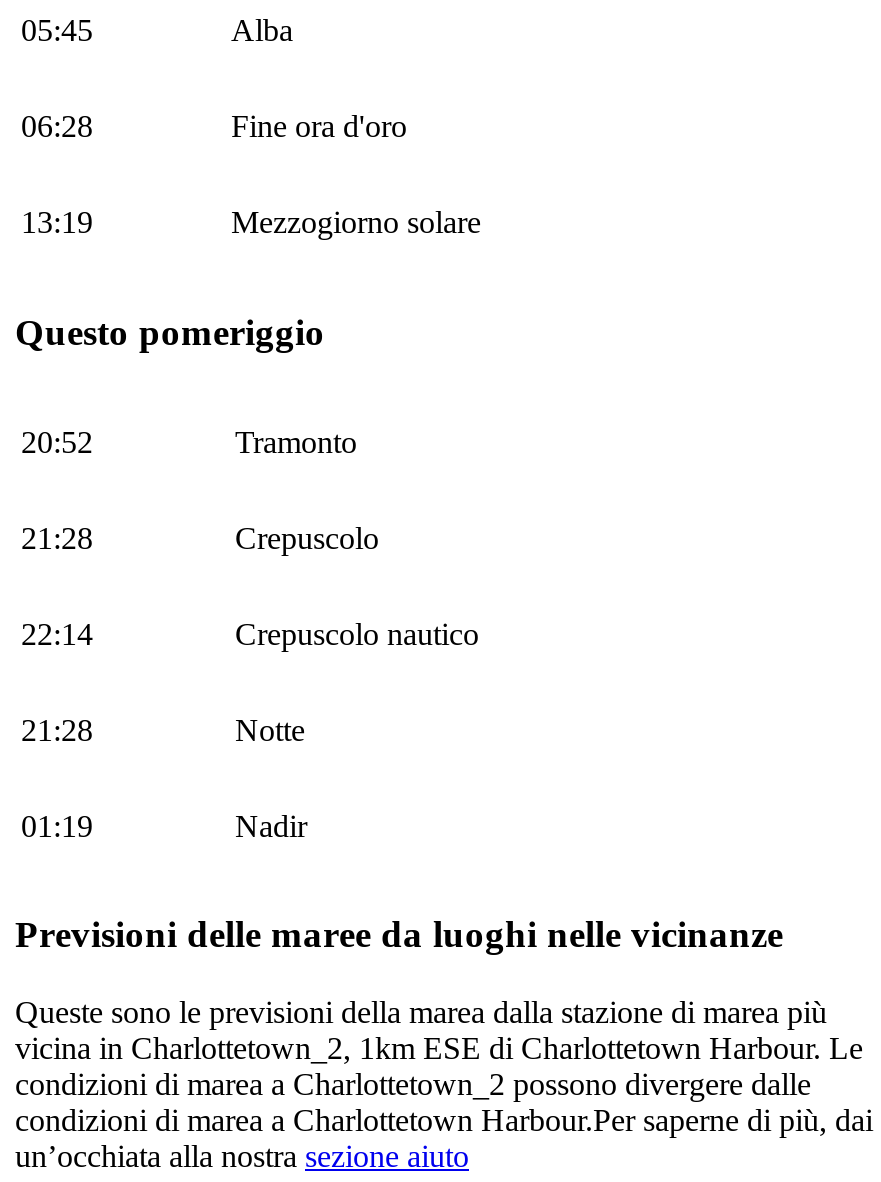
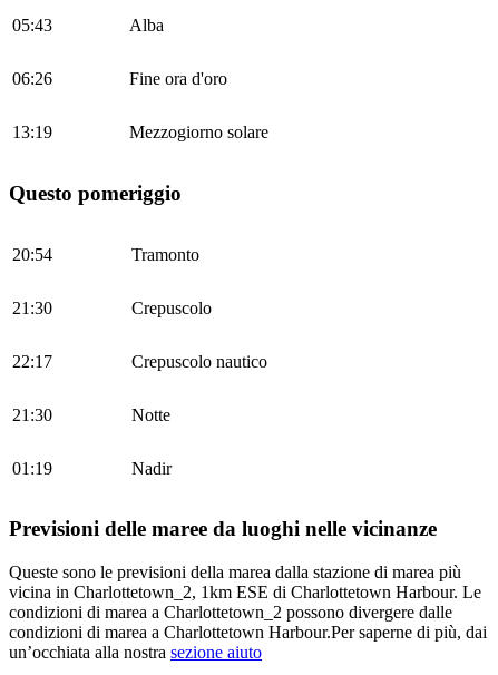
- 05:45
+ 05:43

- 06:28
+ 06:26

- 20:52
+ 20:54

- 21:28
+ 21:30

- 22:14
+ 22:17

- 21:28
+ 21:30
